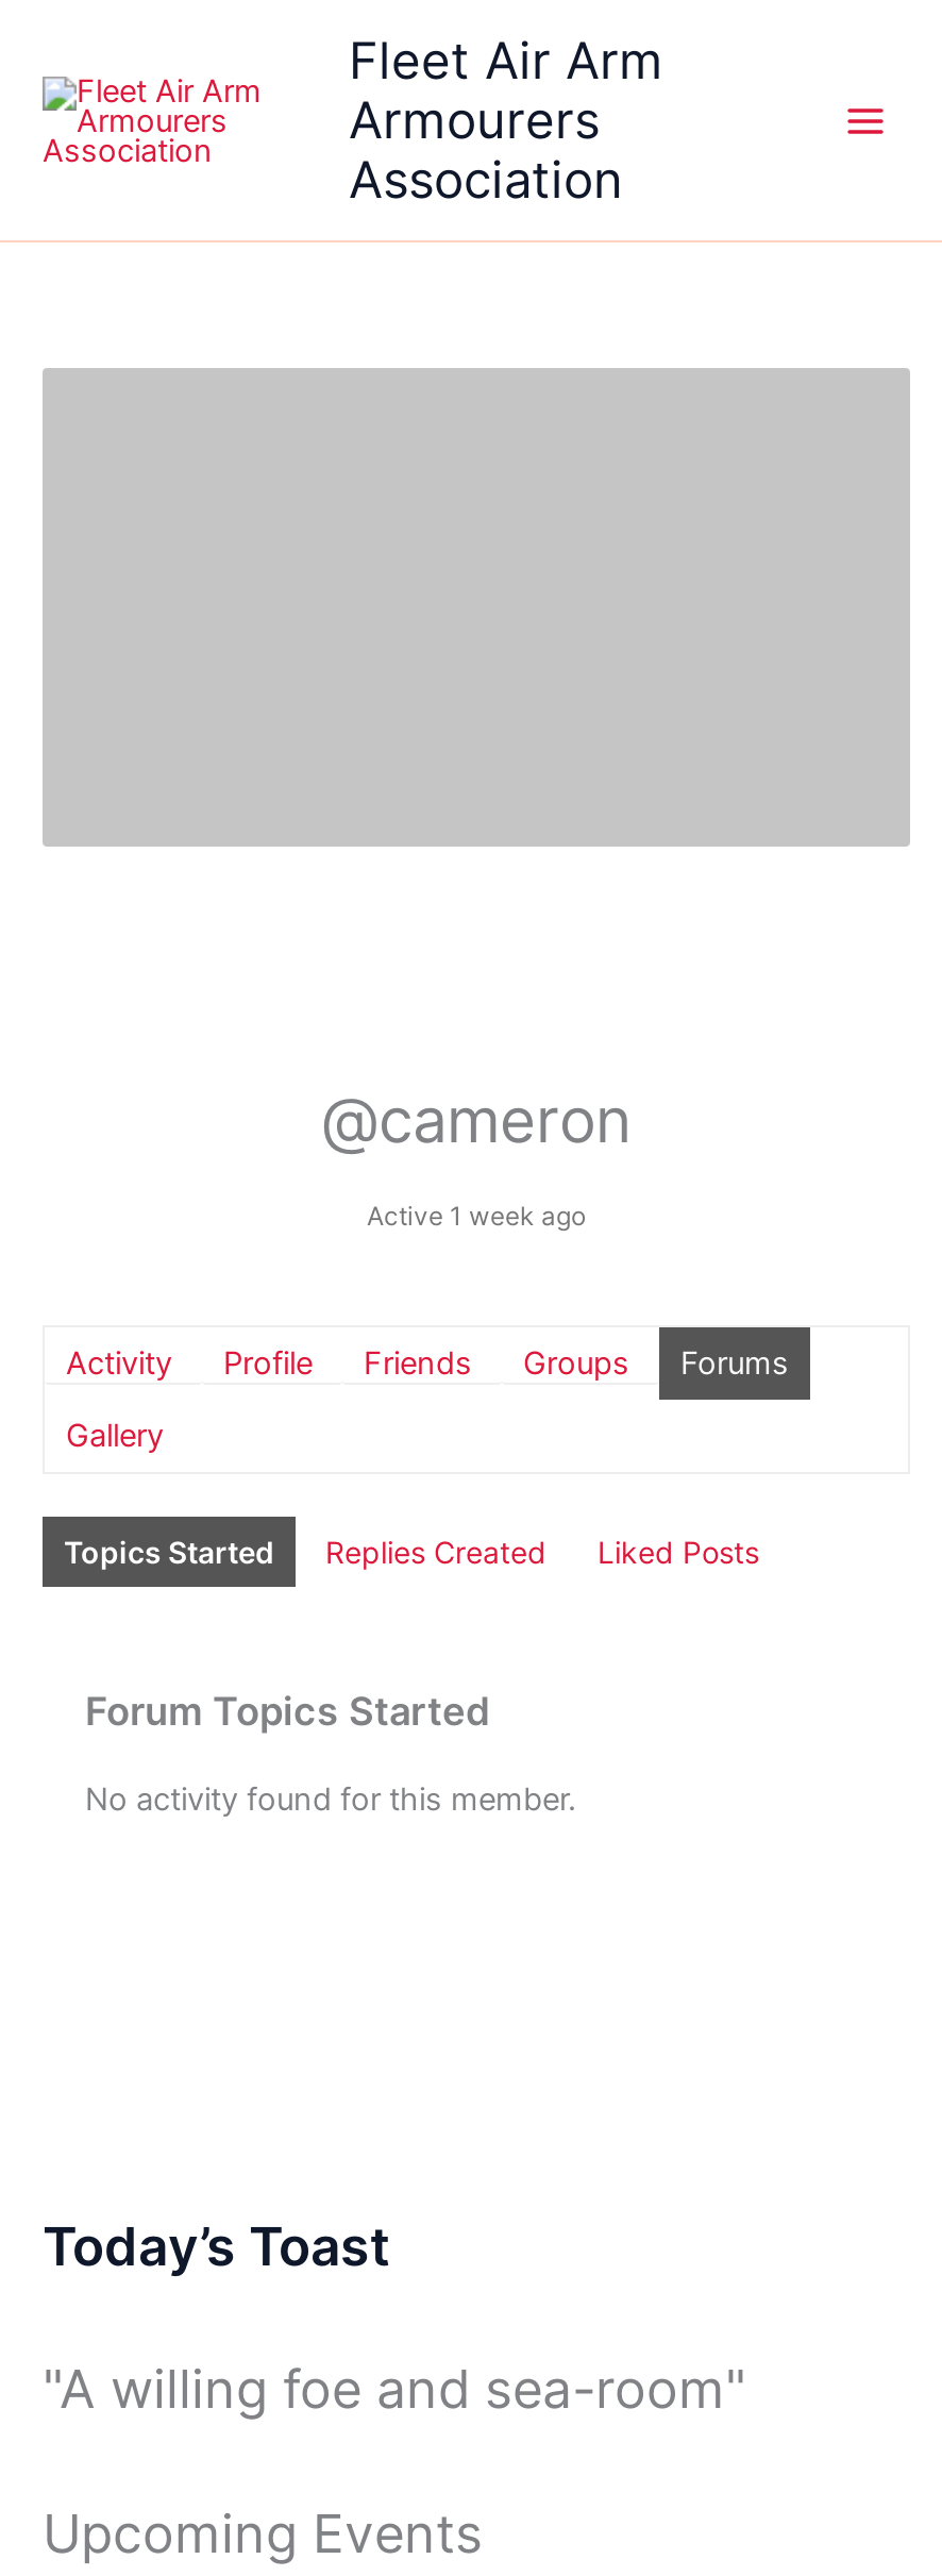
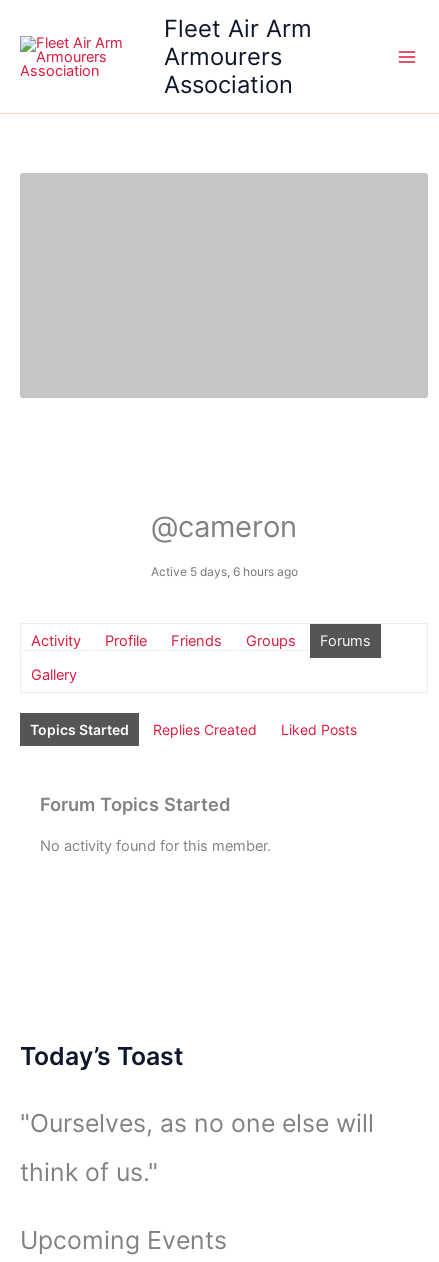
- Active 1 week ago
+ Active 5 days, 6 hours ago

- "A willing foe and sea-room"
+ "Ourselves, as no one else will
+ think of us."
